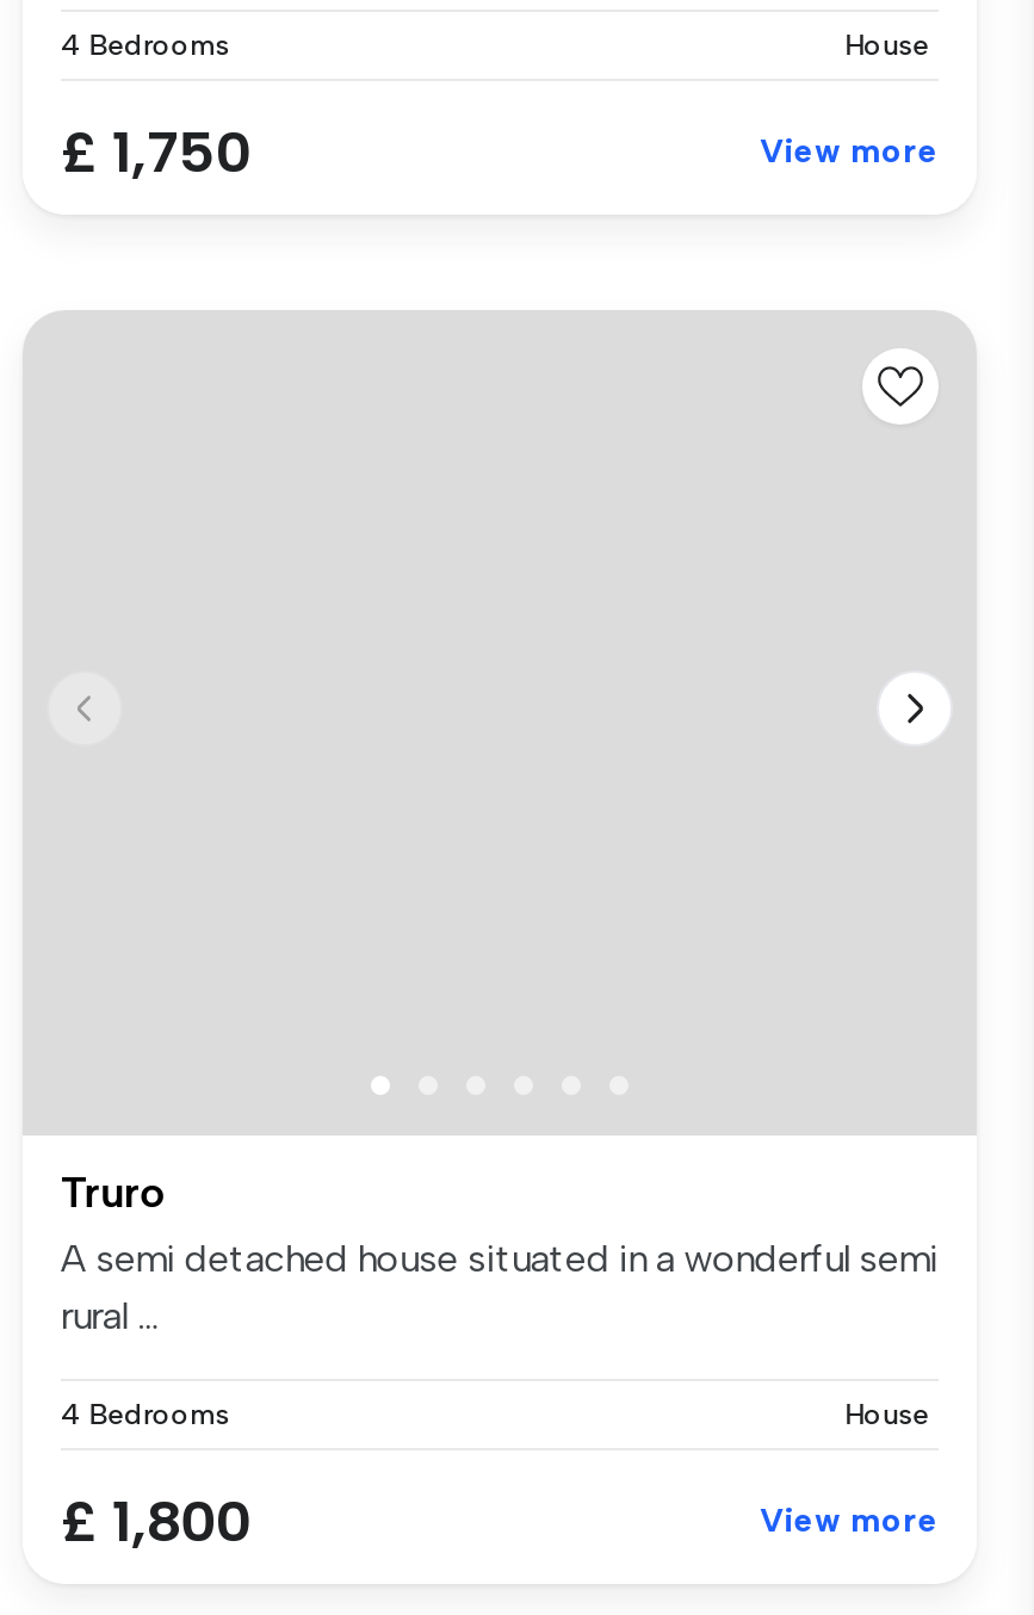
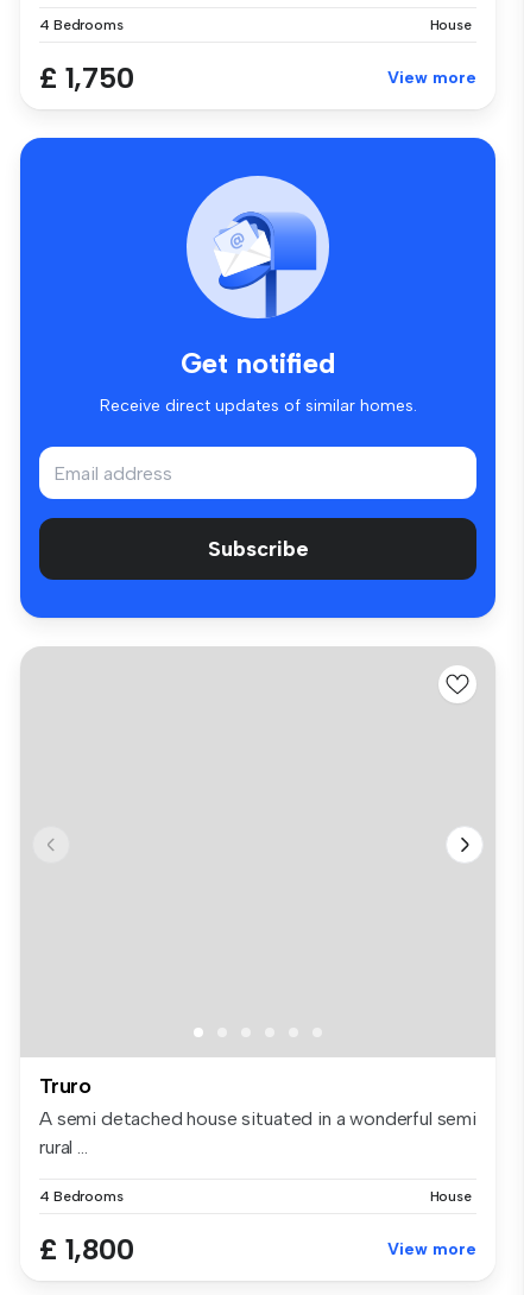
+ [image]
+ Get notified
+ Receive direct updates of similar homes.

+ Subscribe
